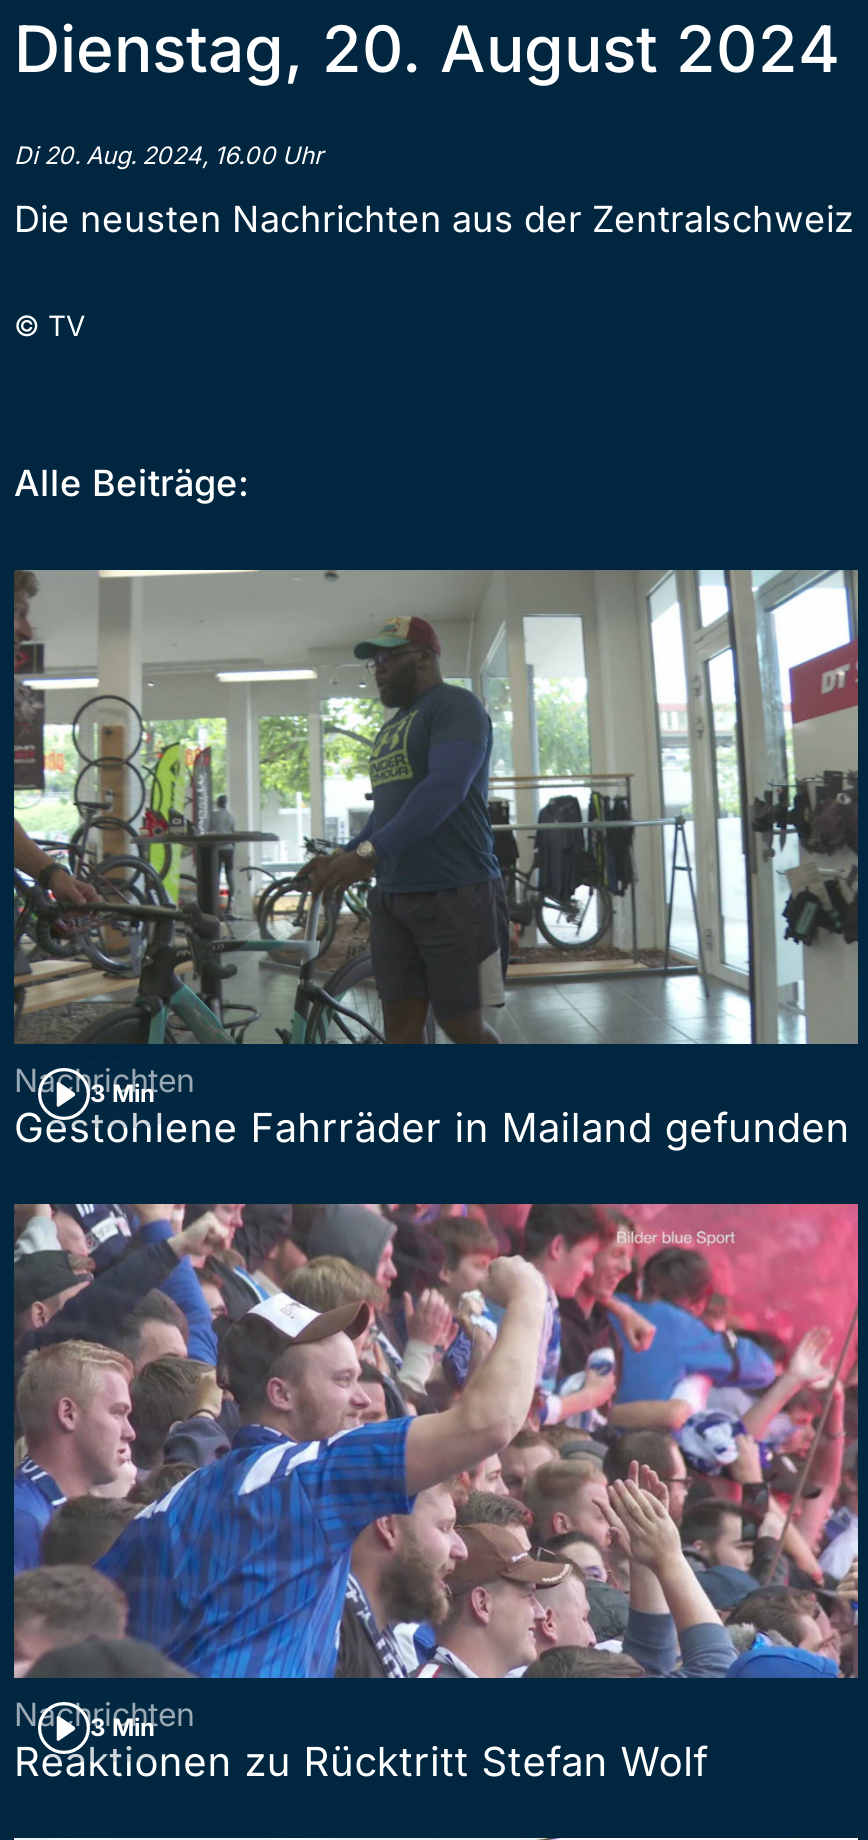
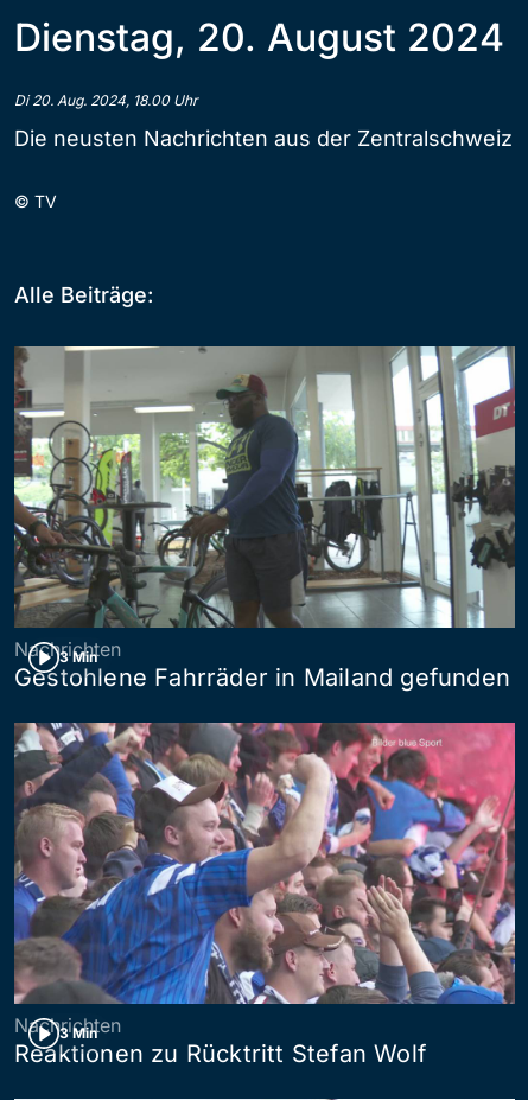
- Di 20. Aug. 2024, 16.00 Uhr
+ Di 20. Aug. 2024, 18.00 Uhr
